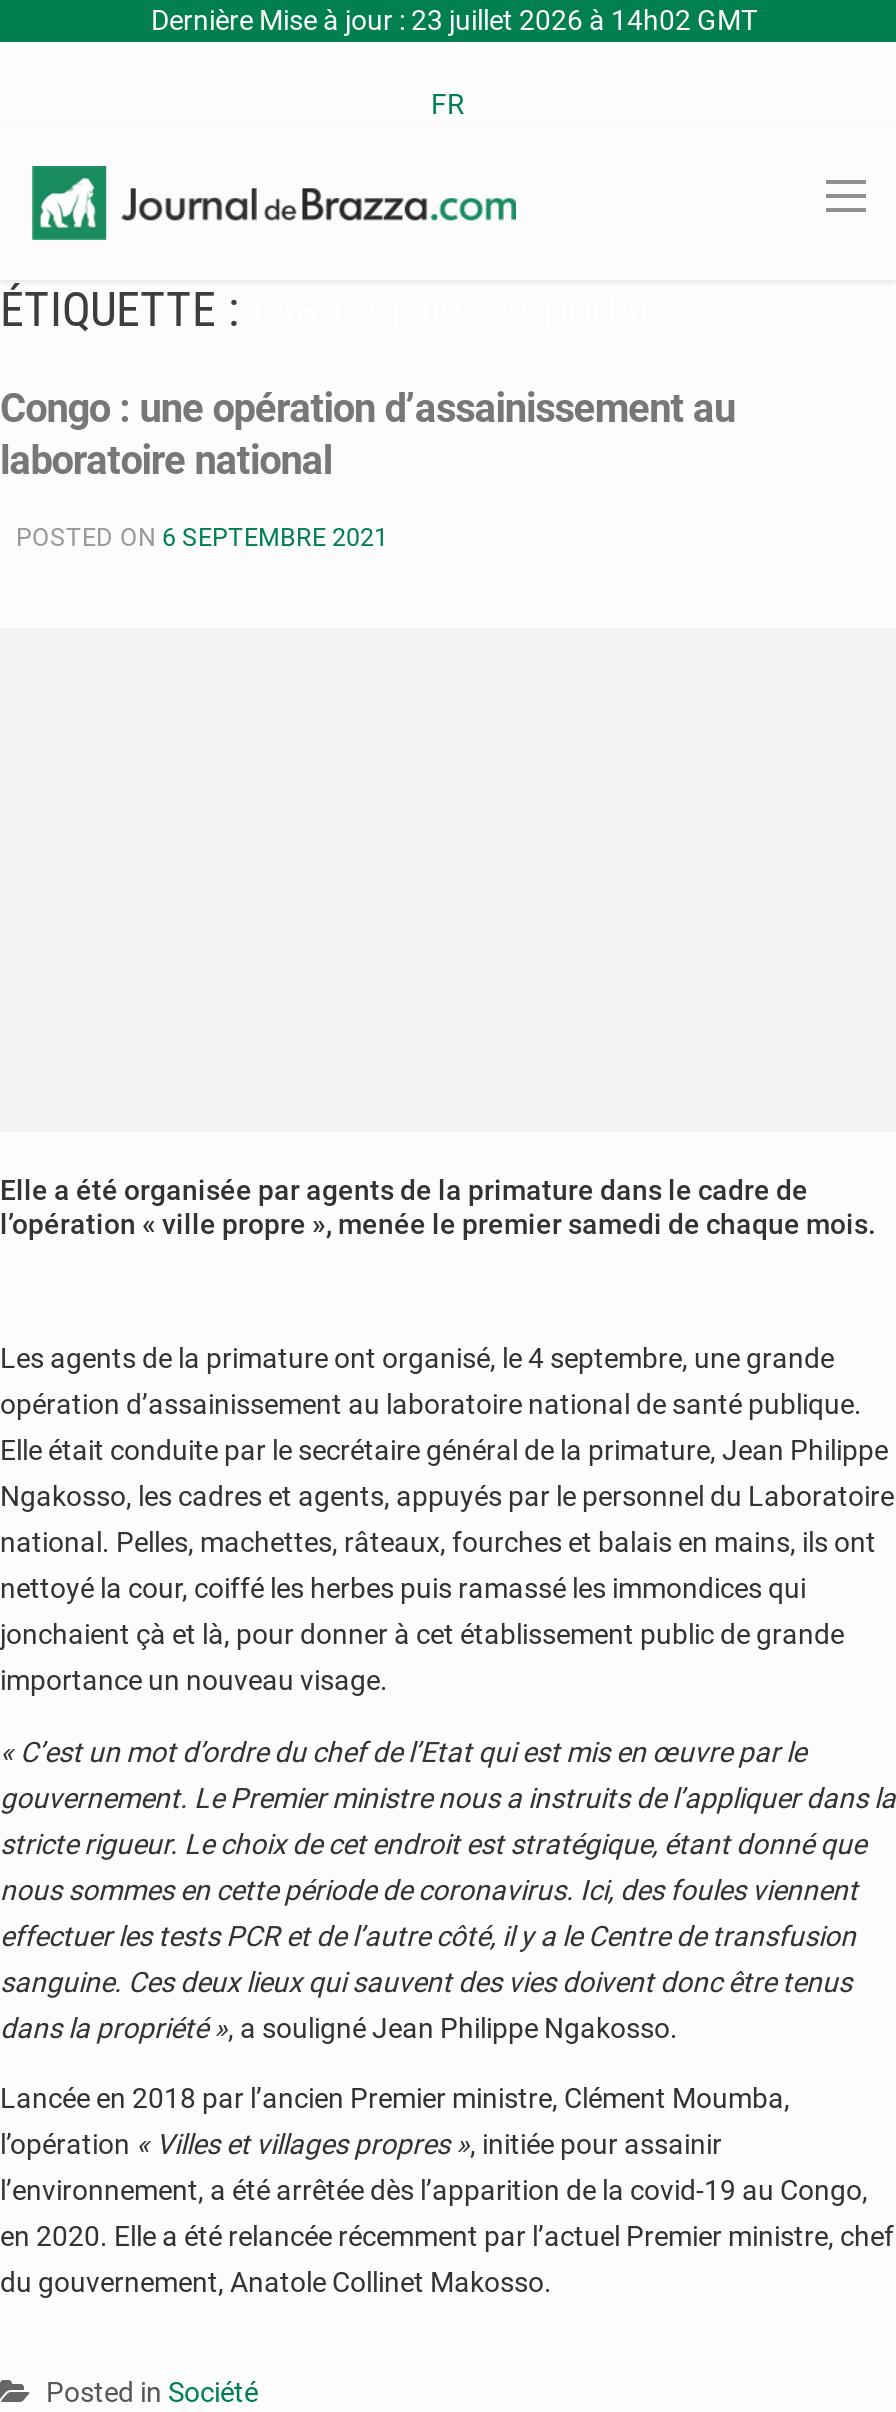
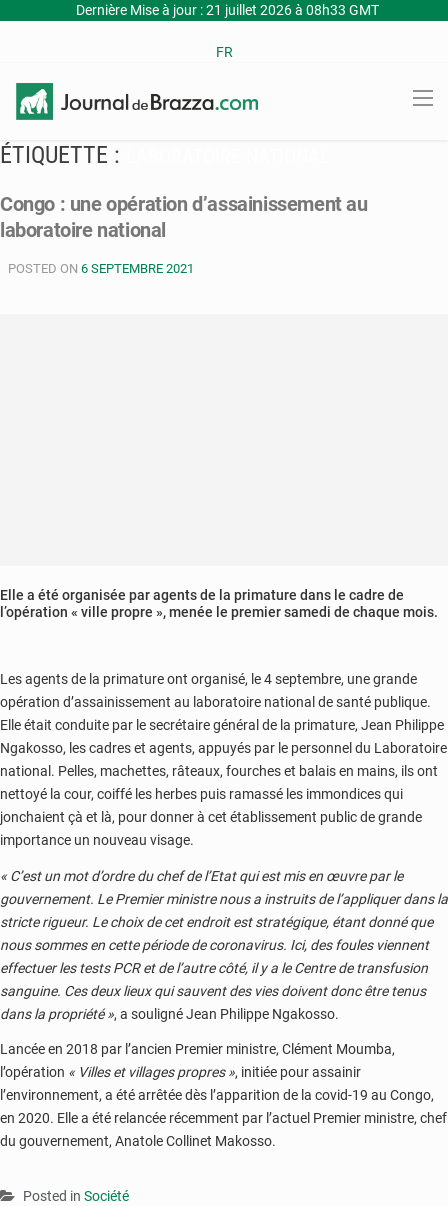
- Dernière Mise à jour : 23 juillet 2026 à 14h02 GMT
+ Dernière Mise à jour : 21 juillet 2026 à 08h33 GMT
